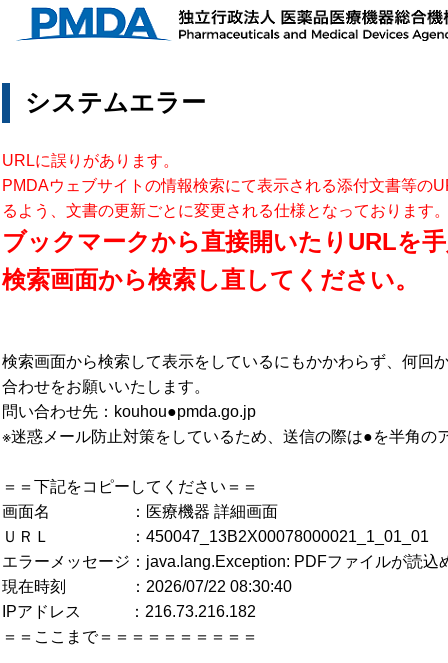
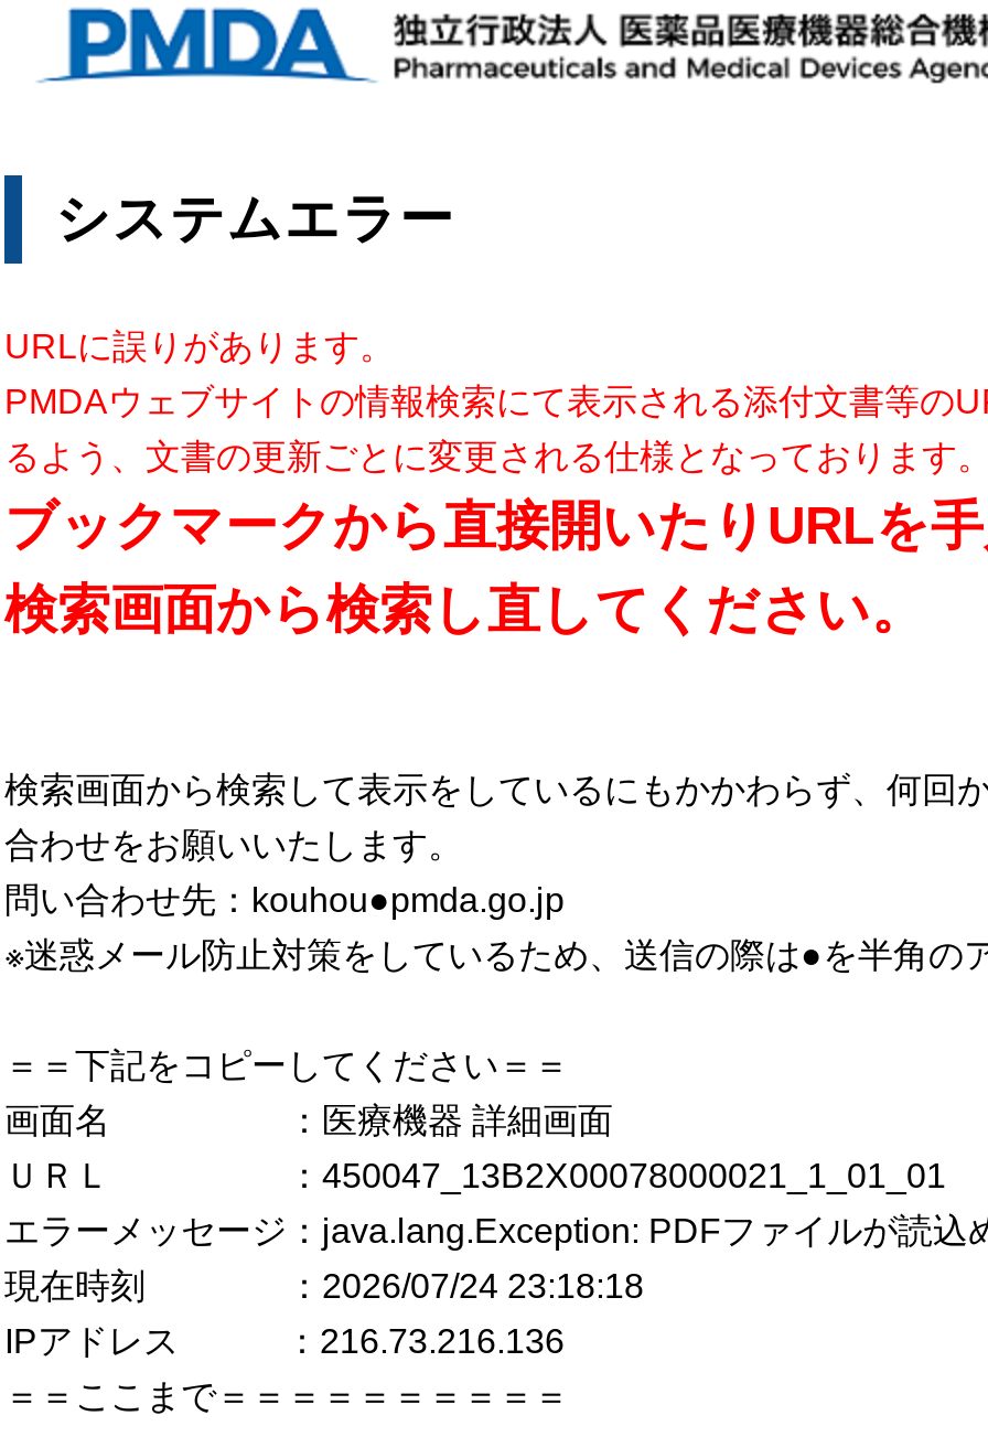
- 現在時刻 ：2026/07/22 08:30:40
+ 現在時刻 ：2026/07/24 23:18:18

- IPアドレス ：216.73.216.182
+ IPアドレス ：216.73.216.136
